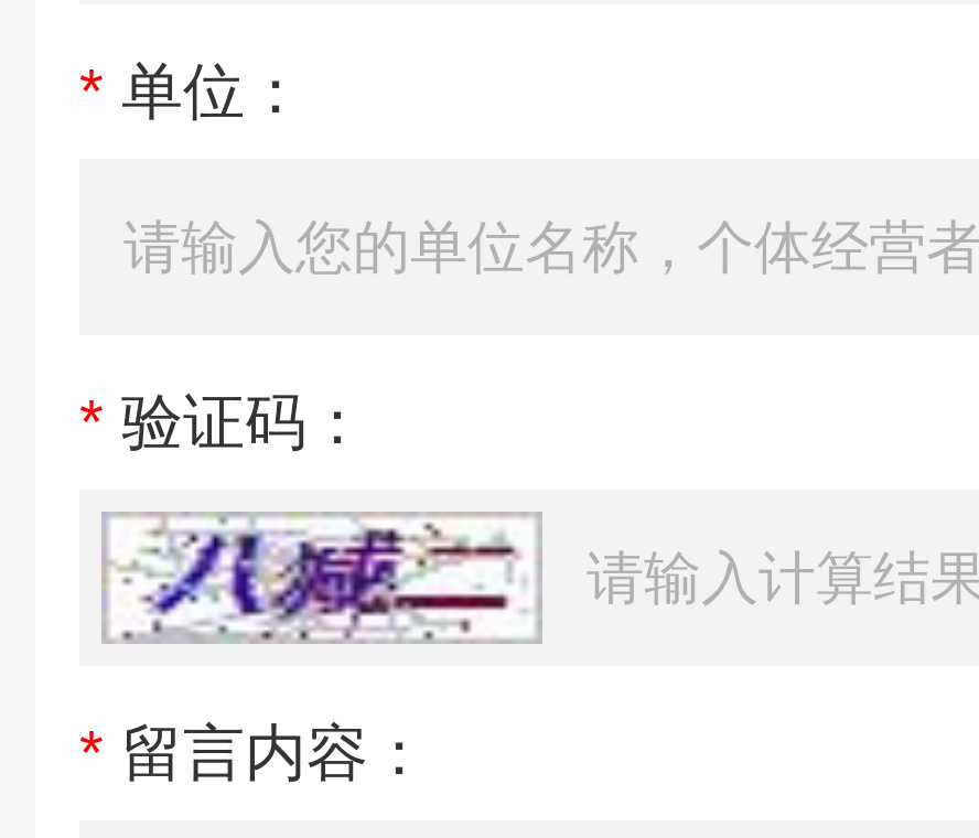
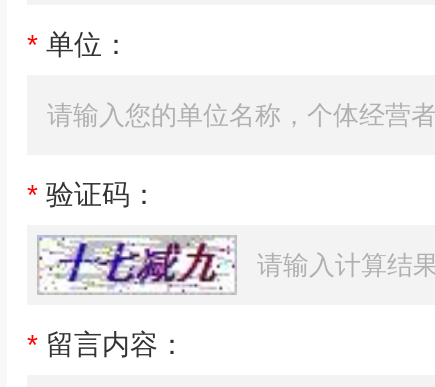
- [image]
+ [image]
